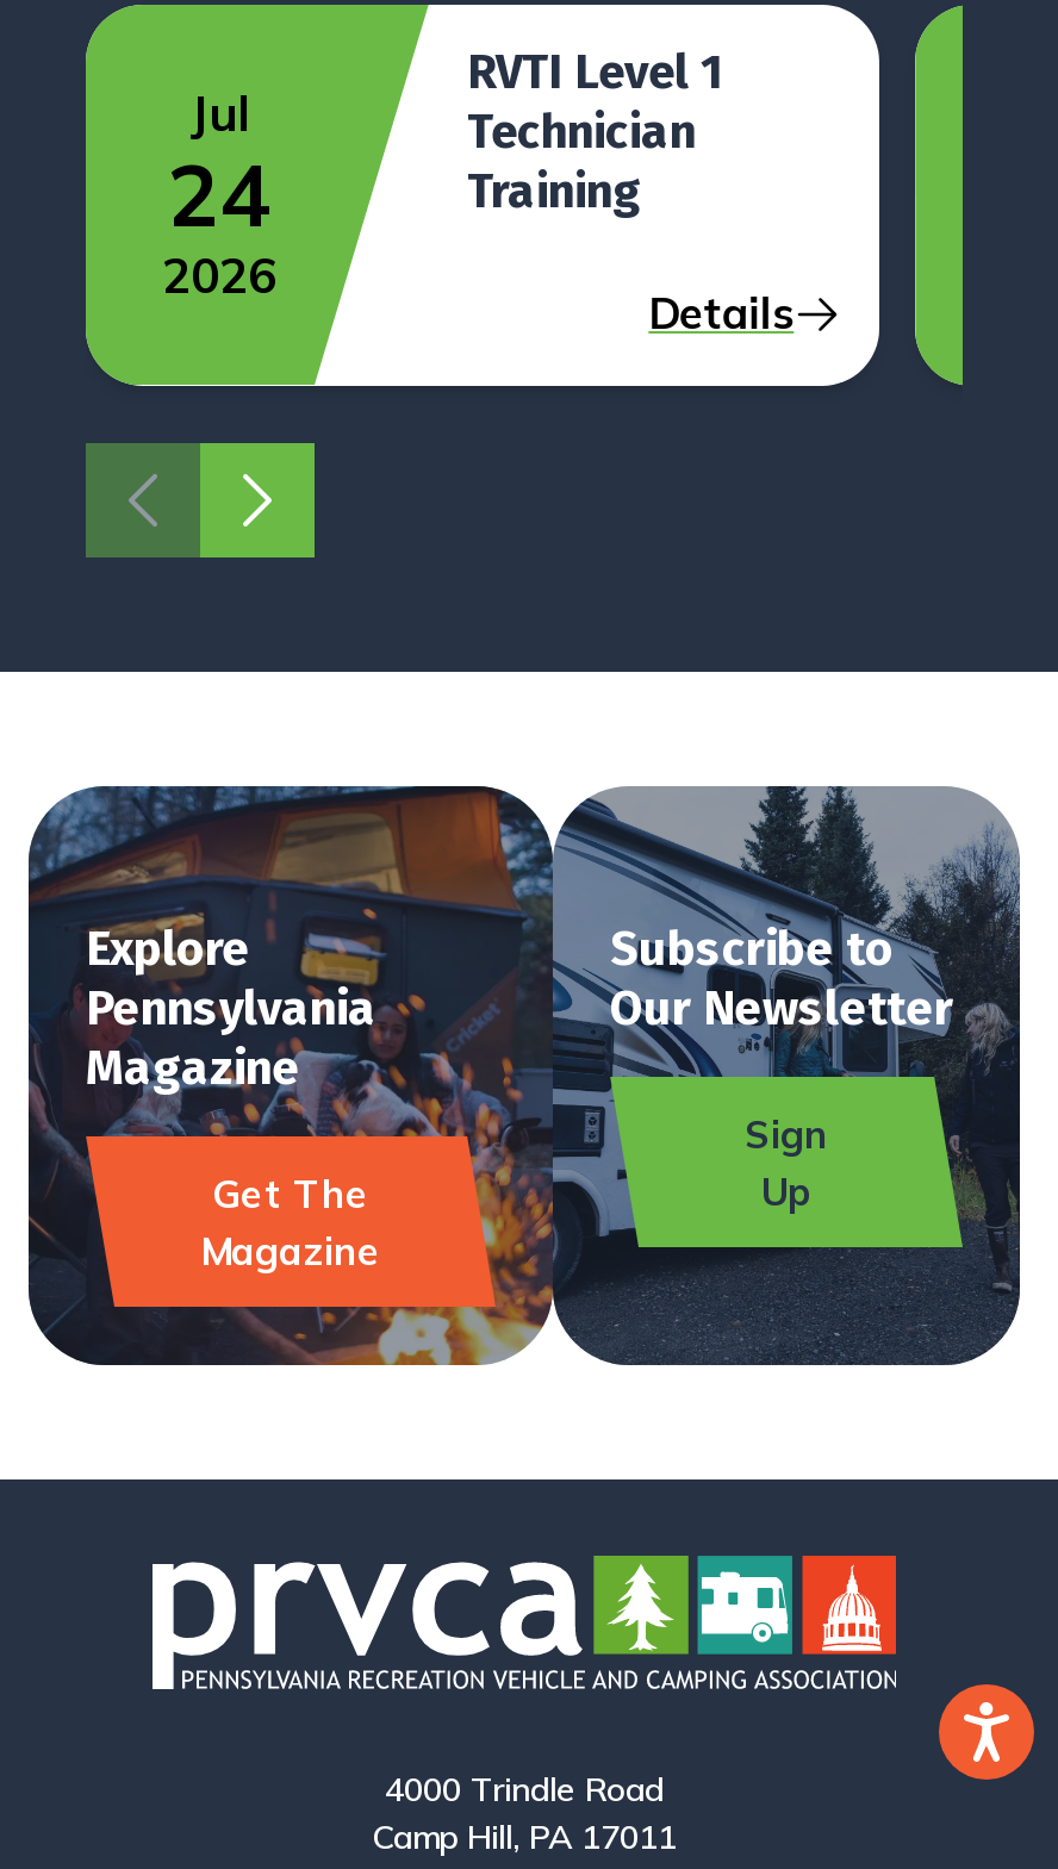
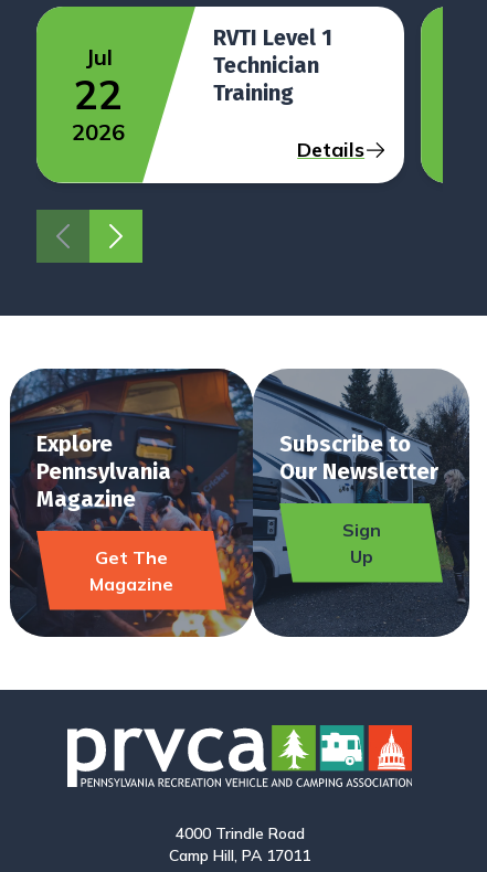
- 24
+ 22

- [image]
